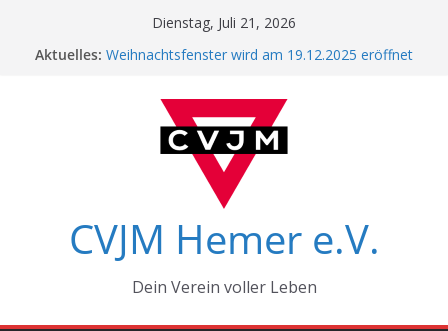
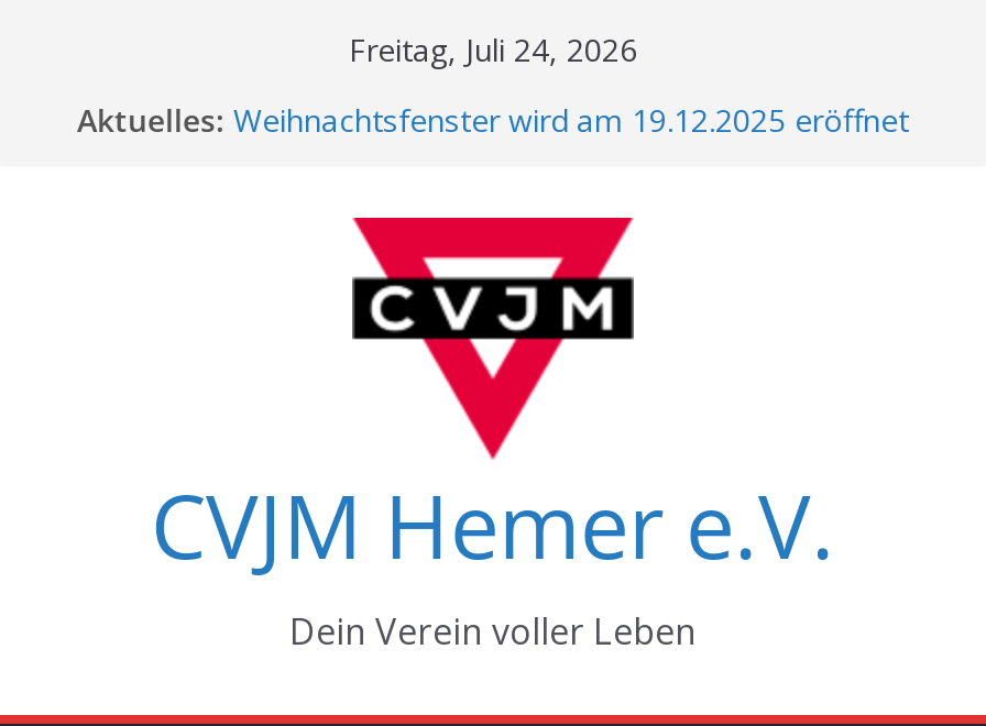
- Dienstag, Juli 21, 2026
+ Freitag, Juli 24, 2026
